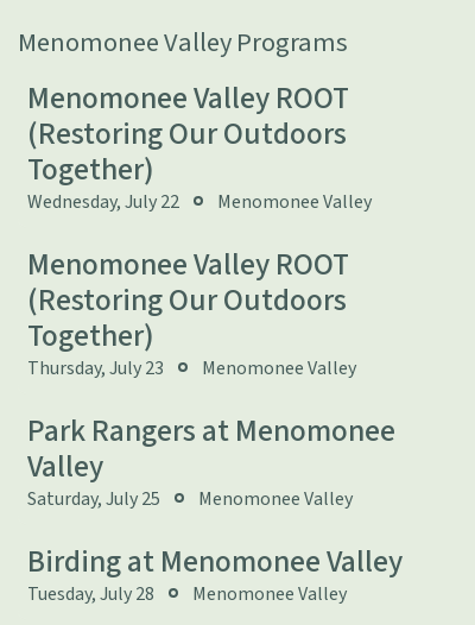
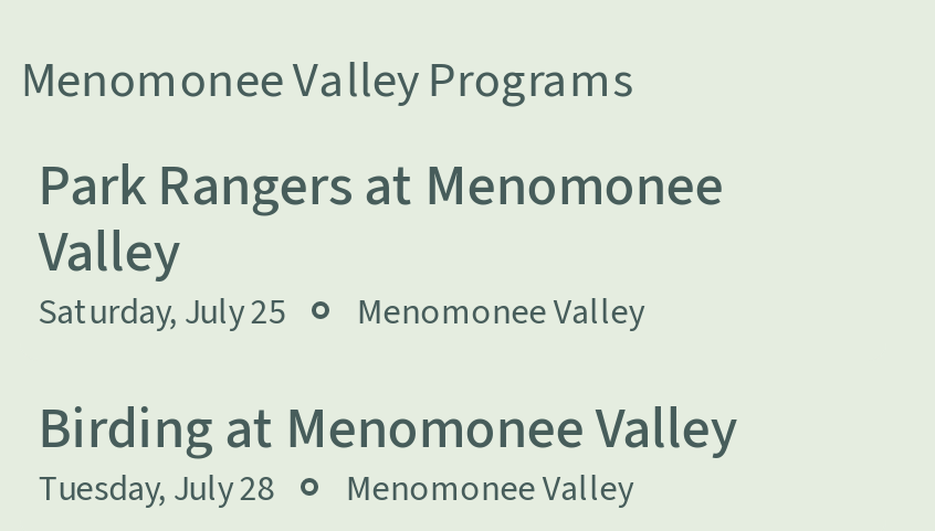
- Menomonee Valley ROOT
- (Restoring Our Outdoors
- Together)
- Wednesday, July 22
- Menomonee Valley
- Menomonee Valley ROOT
- (Restoring Our Outdoors
- Together)
- Thursday, July 23
- Menomonee Valley
